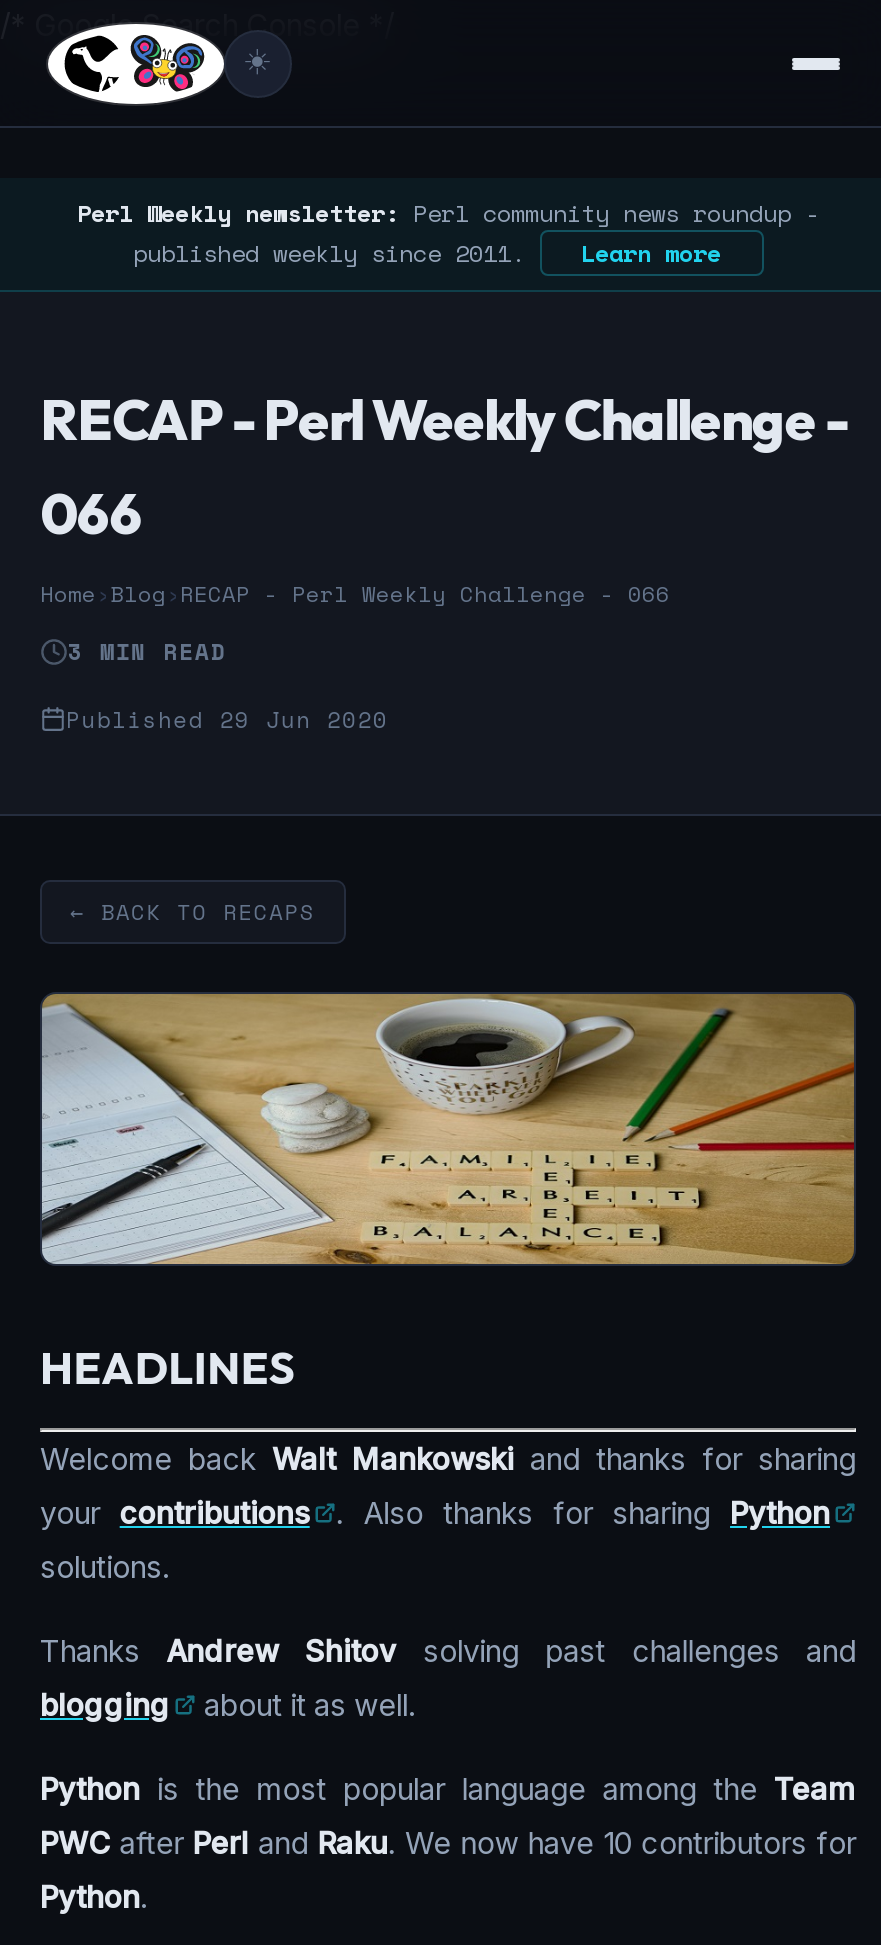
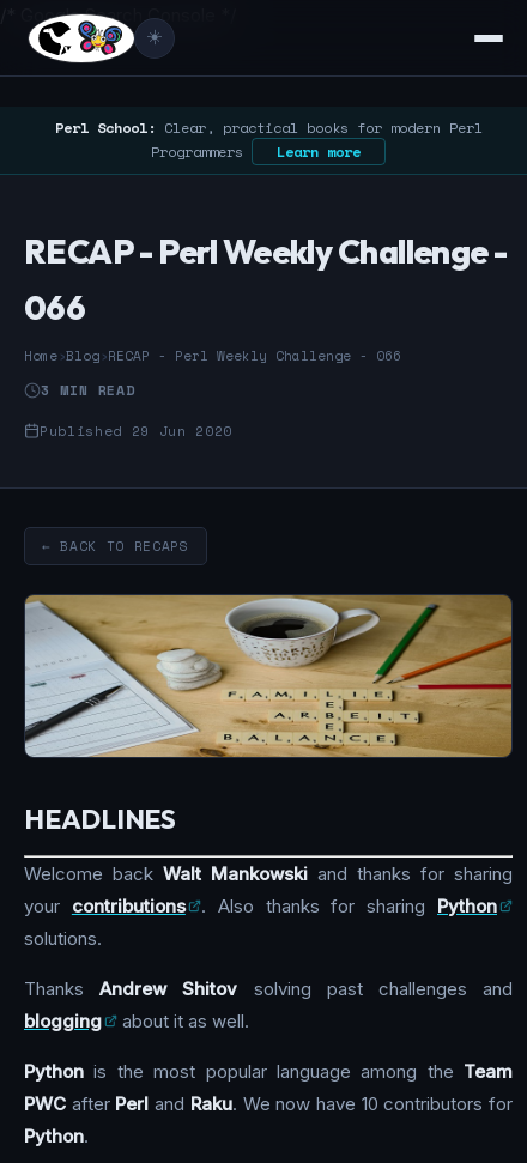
- Perl Weekly newsletter: Perl community news roundup -
- published weekly since 2011.
+ Perl School: Clear, practical books for modern Perl
+ Programmers
